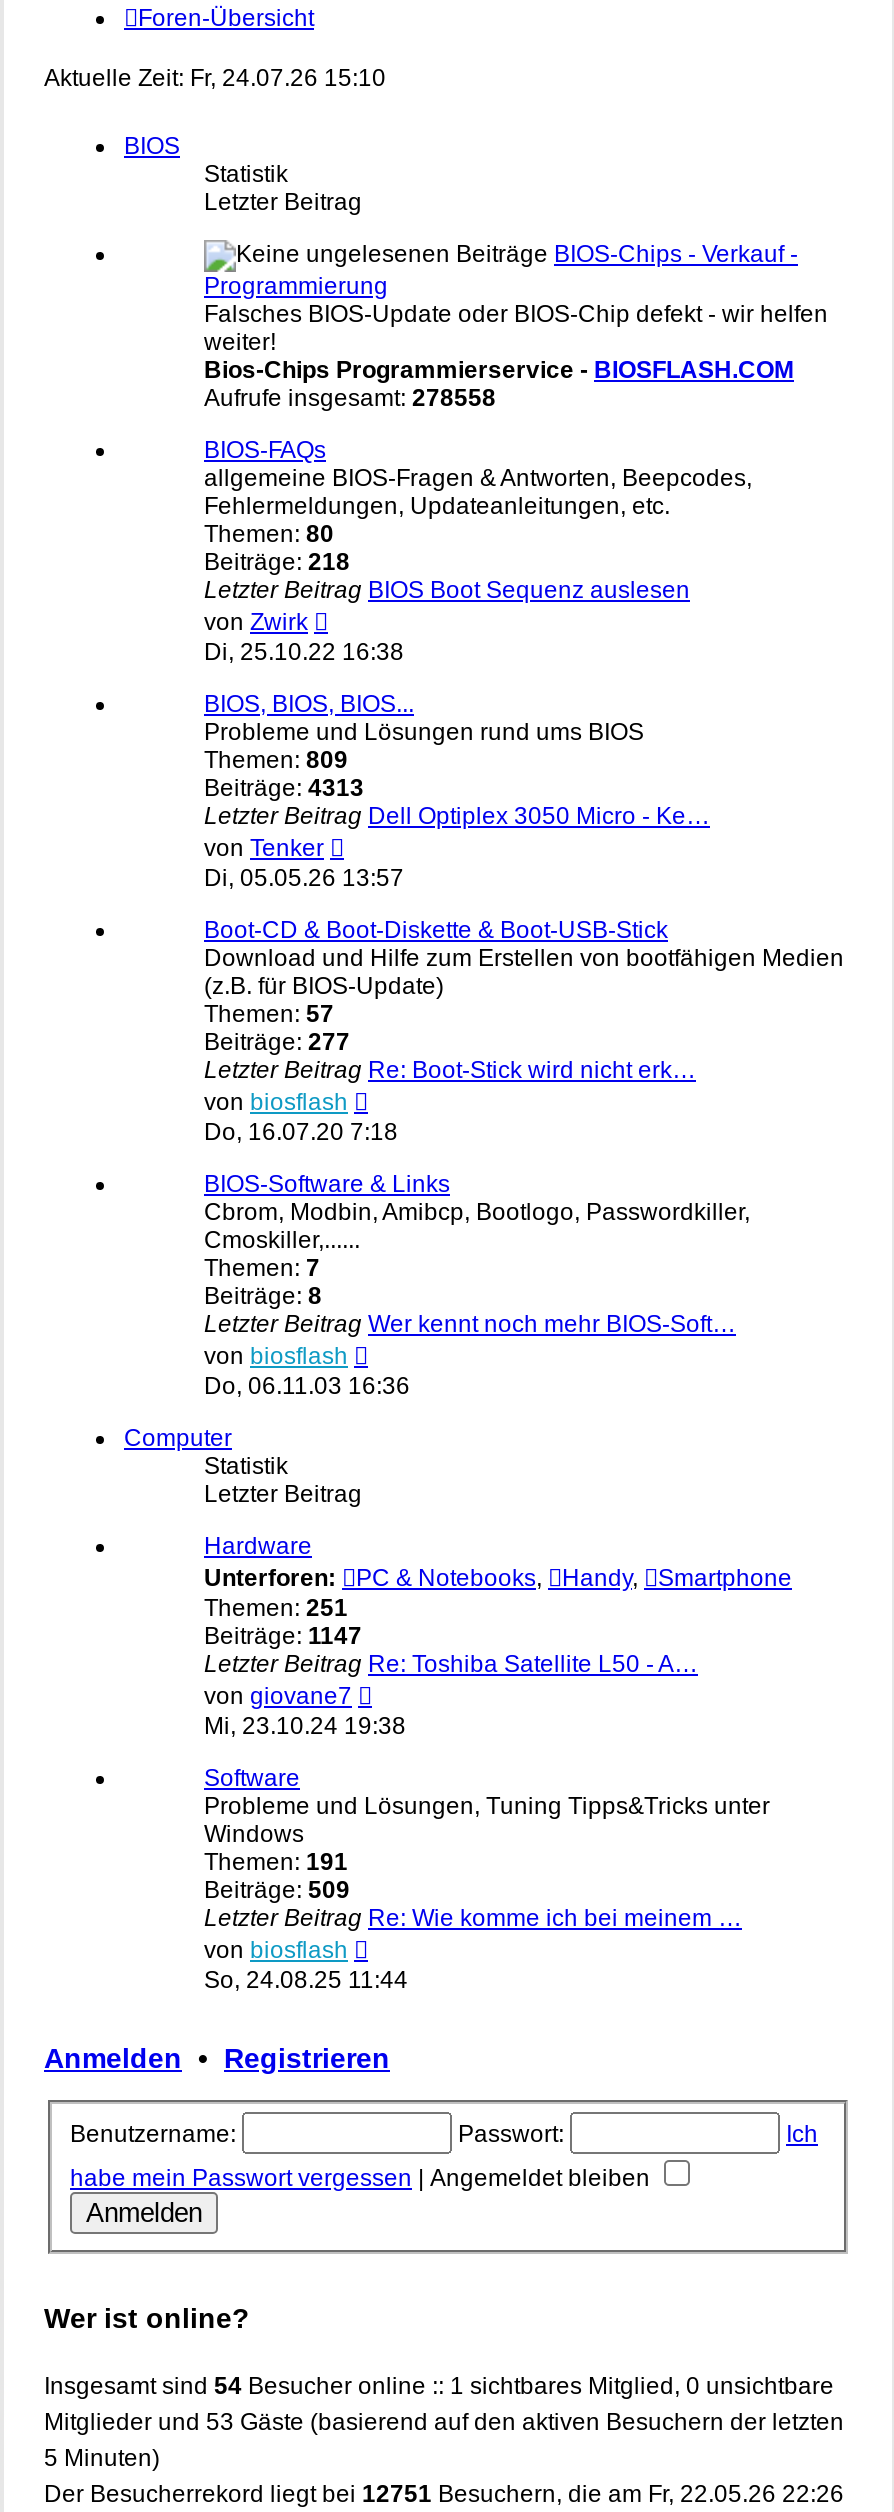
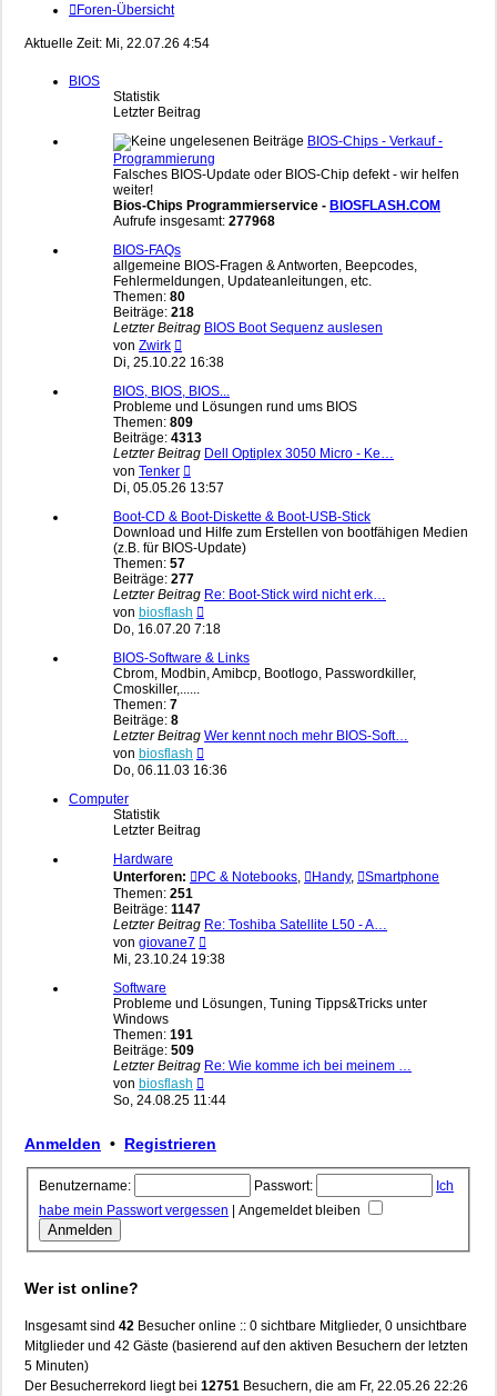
- Aktuelle Zeit: Fr, 24.07.26 15:10
+ Aktuelle Zeit: Mi, 22.07.26 4:54

- Aufrufe insgesamt: 278558
+ Aufrufe insgesamt: 277968

- Insgesamt sind 54 Besucher online :: 1 sichtbares Mitglied, 0 unsichtbare
+ Insgesamt sind 42 Besucher online :: 0 sichtbare Mitglieder, 0 unsichtbare

- Mitglieder und 53 Gäste (basierend auf den aktiven Besuchern der letzten
+ Mitglieder und 42 Gäste (basierend auf den aktiven Besuchern der letzten
